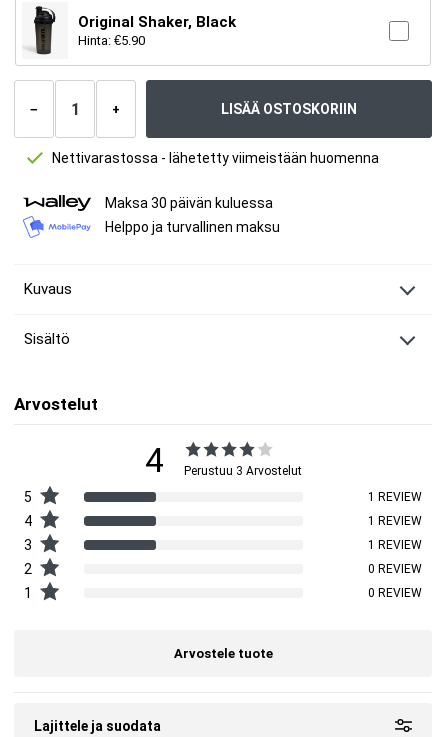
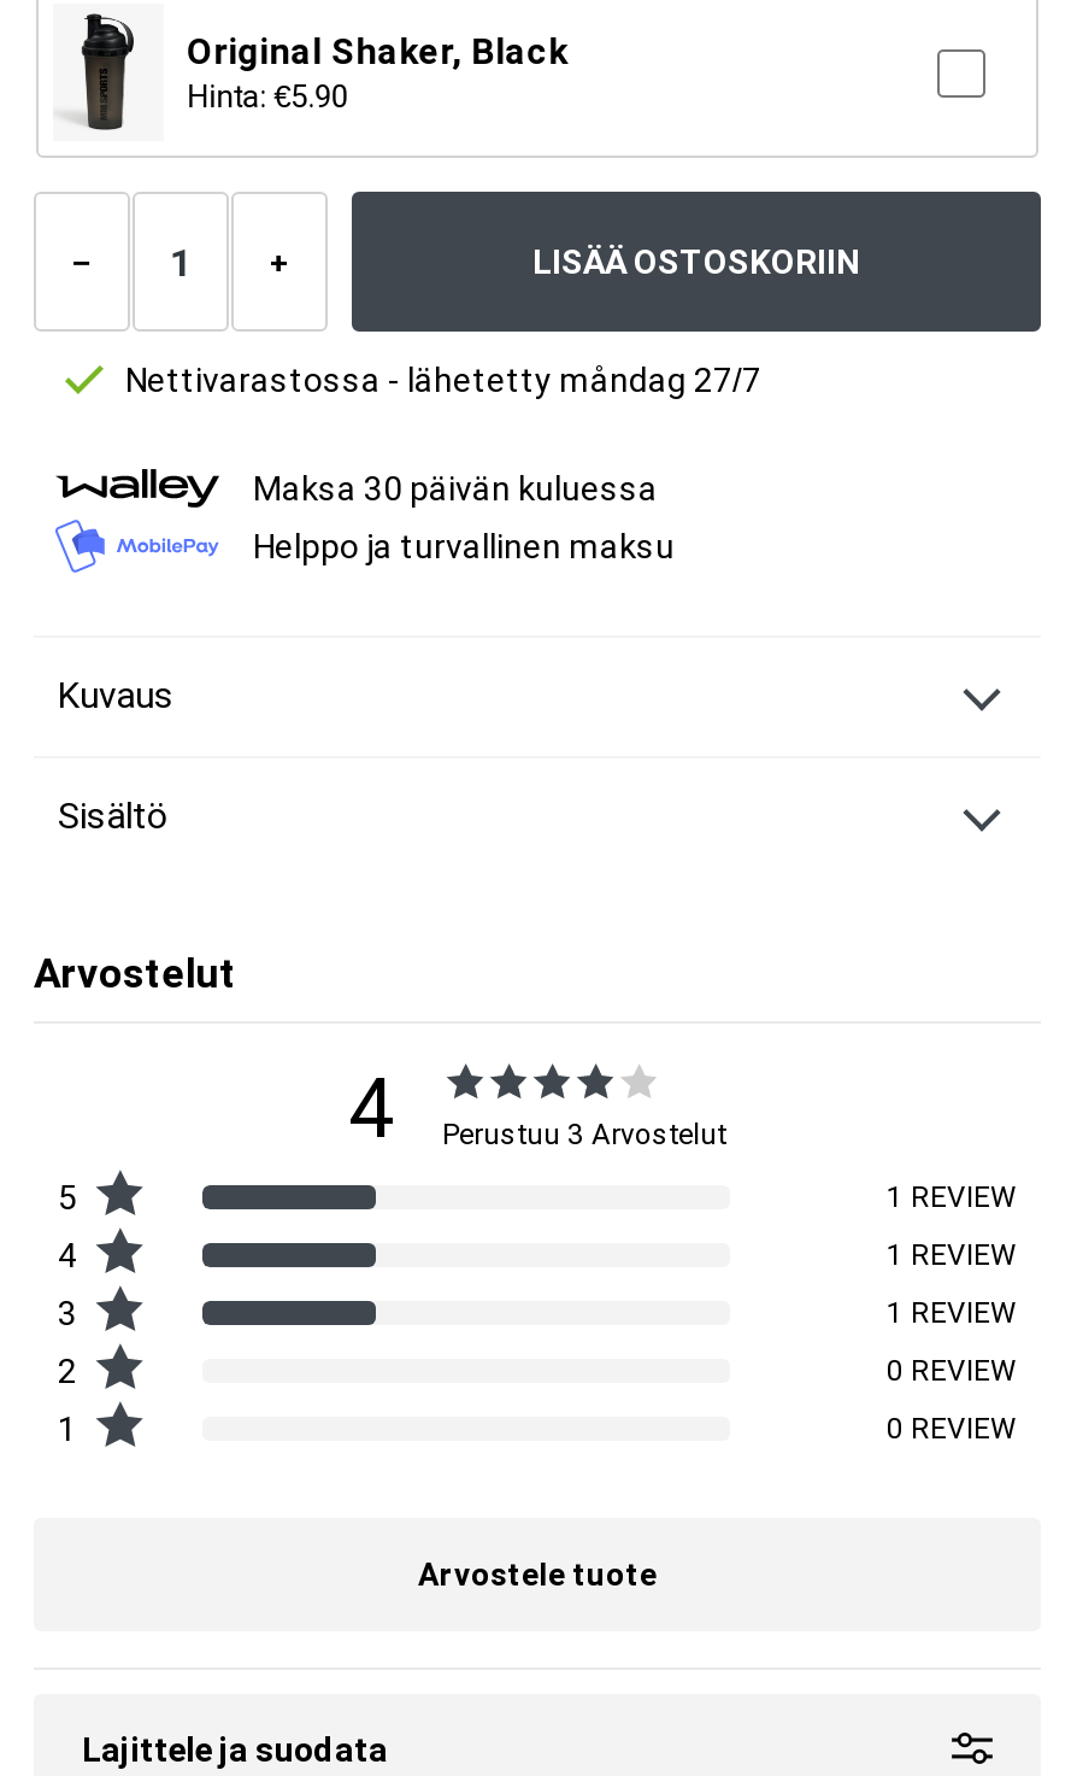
- Nettivarastossa - lähetetty viimeistään huomenna
+ Nettivarastossa - lähetetty måndag 27/7
